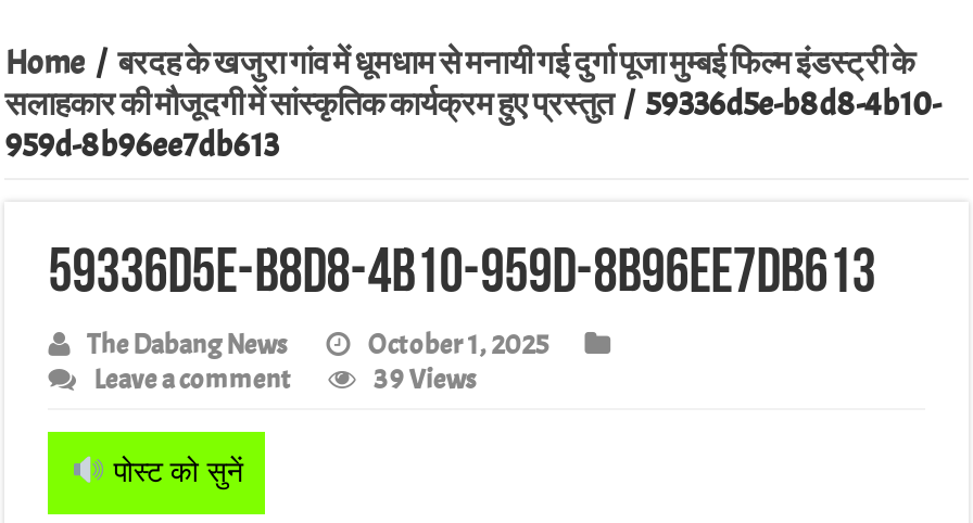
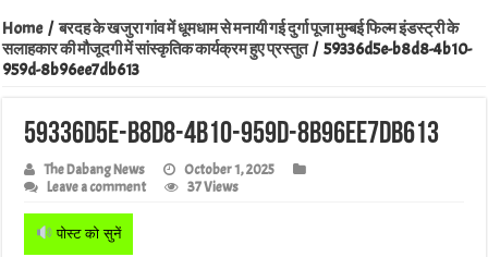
- 39 Views
+ 37 Views
